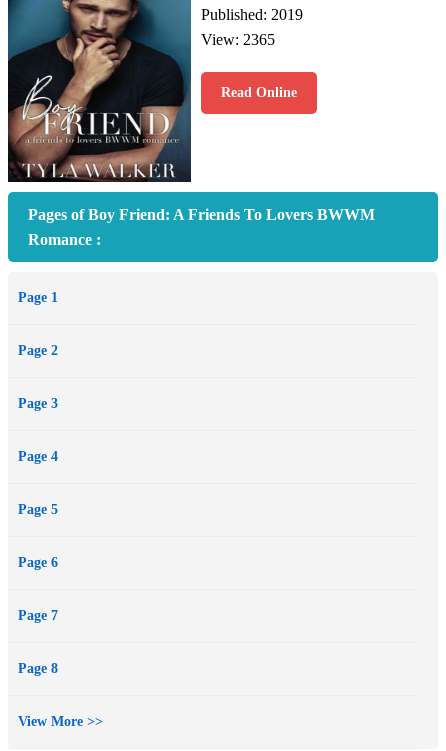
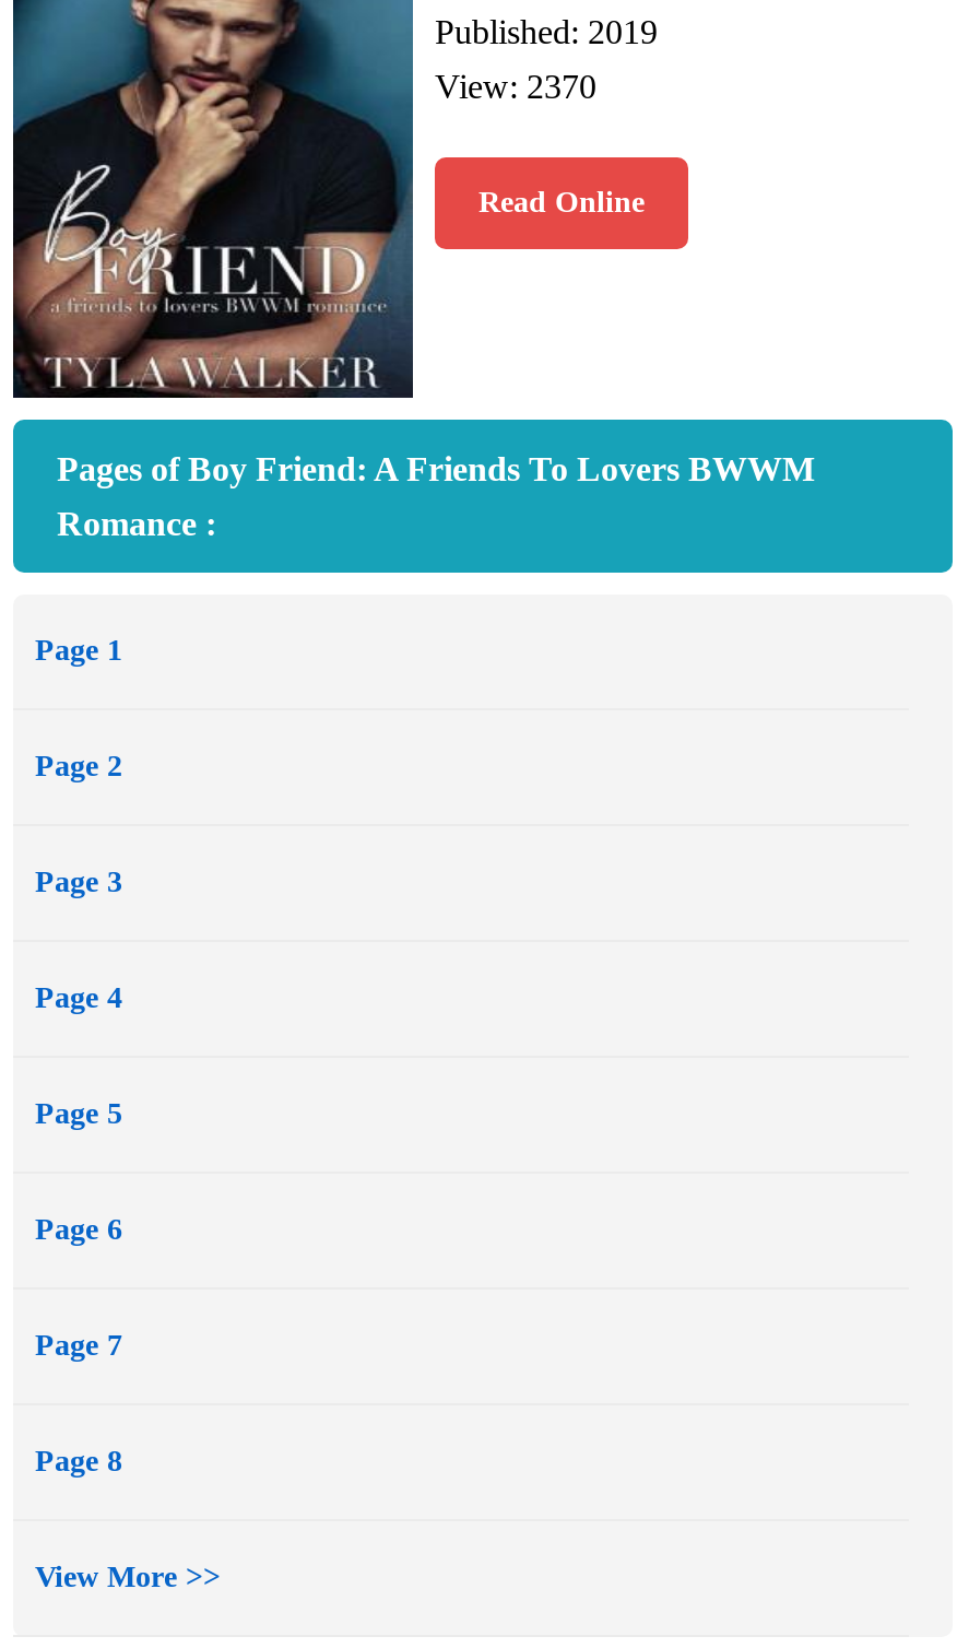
- View: 2365
+ View: 2370
